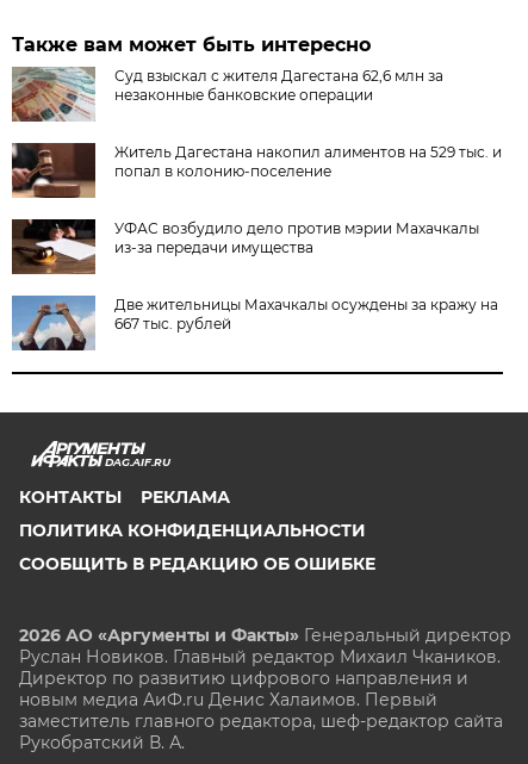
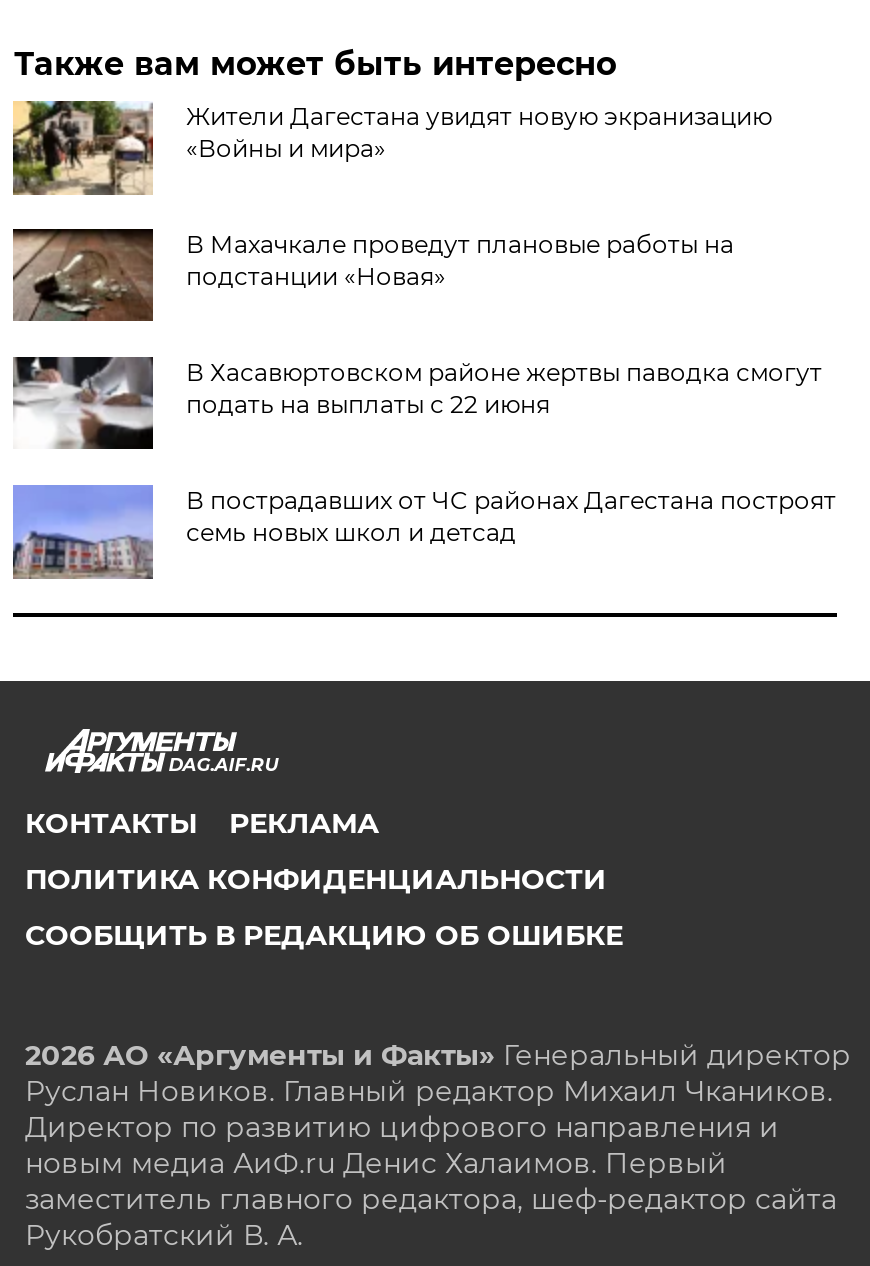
- [image]
- Суд взыскал с жителя Дагестана 62,6 млн за
- незаконные банковские операции
+ [image]
+ Жители Дагестана увидят новую экранизацию
+ «Войны и мира»

- [image]
- Житель Дагестана накопил алиментов на 529 тыс. и
- попал в колонию-поселение
+ [image]
+ В Махачкале проведут плановые работы на
+ подстанции «Новая»

- [image]
- УФАС возбудило дело против мэрии Махачкалы
- из-за передачи имущества
+ [image]
+ В Хасавюртовском районе жертвы паводка смогут
+ подать на выплаты с 22 июня

- [image]
- Две жительницы Махачкалы осуждены за кражу на
- 667 тыс. рублей
+ [image]
+ В пострадавших от ЧС районах Дагестана построят
+ семь новых школ и детсад
